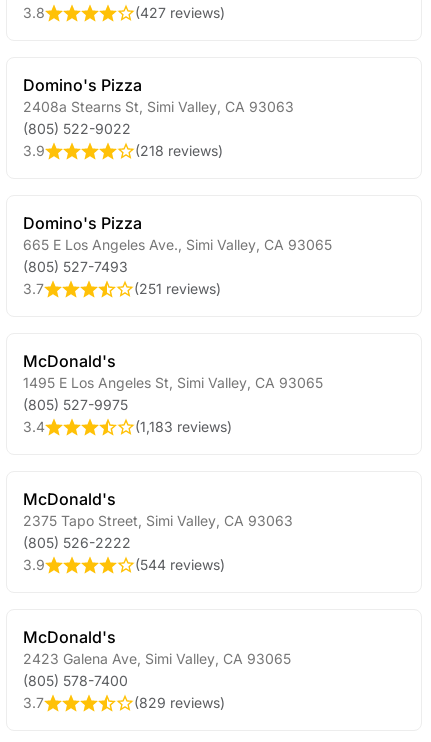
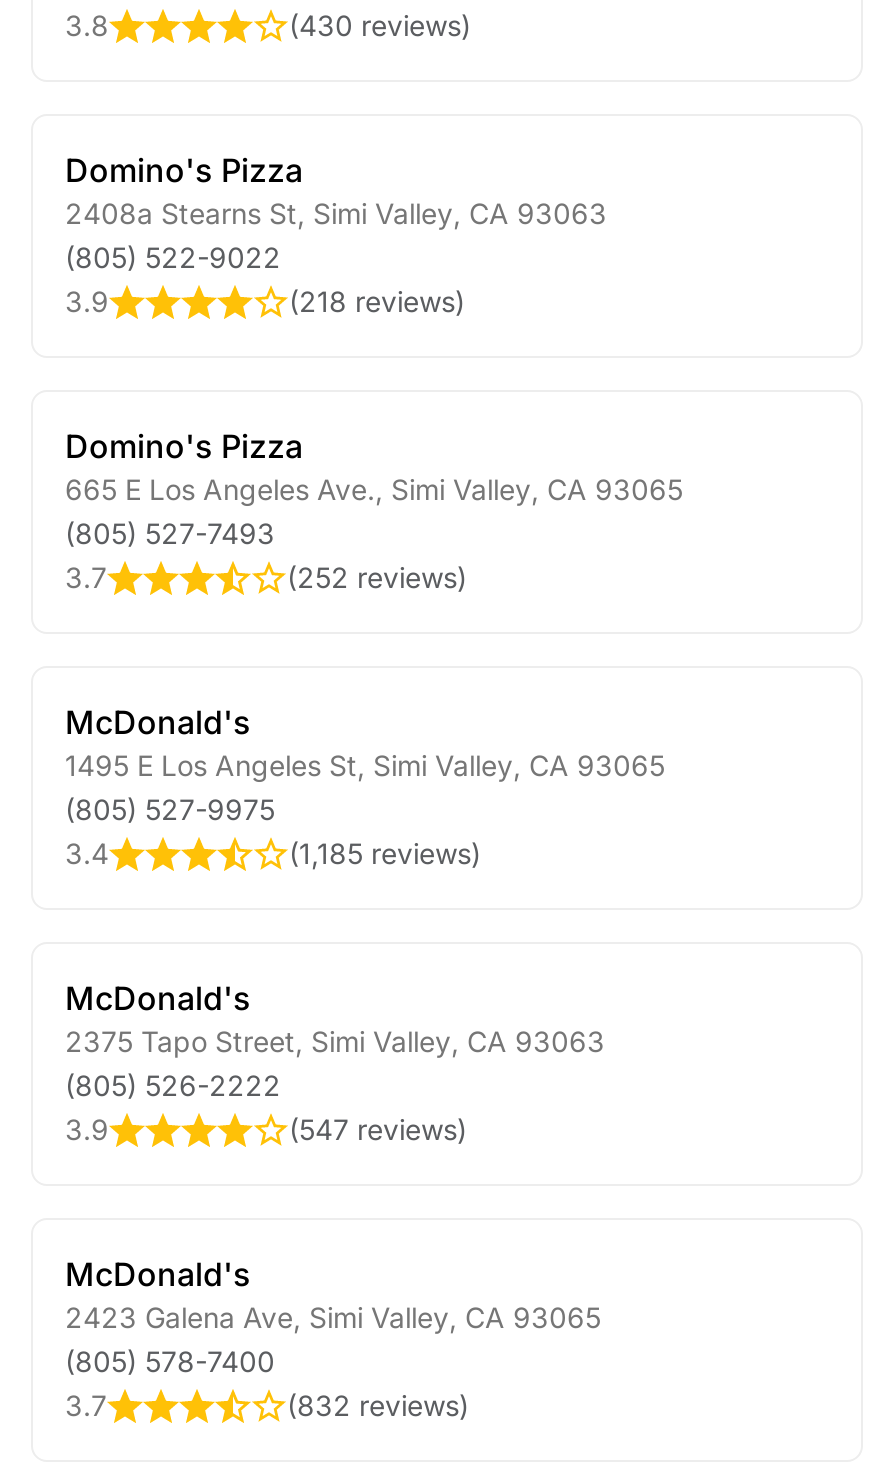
- (427 reviews)
+ (430 reviews)

- (251 reviews)
+ (252 reviews)

- (1,183 reviews)
+ (1,185 reviews)

- (544 reviews)
+ (547 reviews)

- (829 reviews)
+ (832 reviews)
